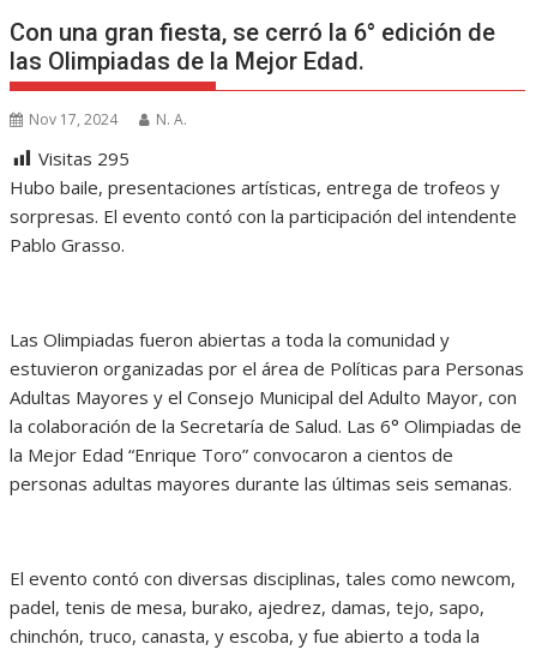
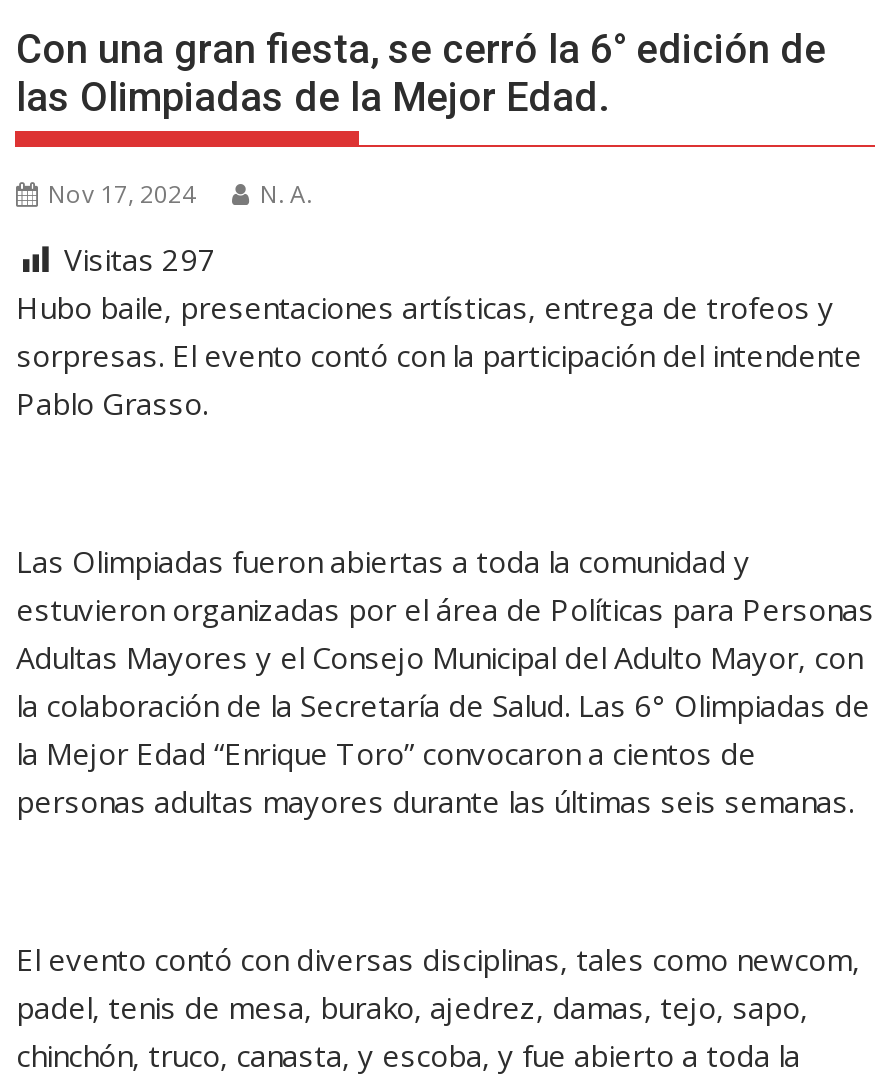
- Visitas 295
+ Visitas 297
